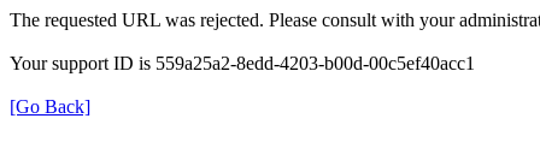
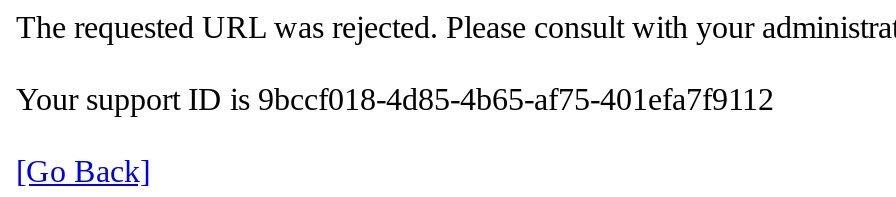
- Your support ID is 559a25a2-8edd-4203-b00d-00c5ef40acc1
+ Your support ID is 9bccf018-4d85-4b65-af75-401efa7f9112
